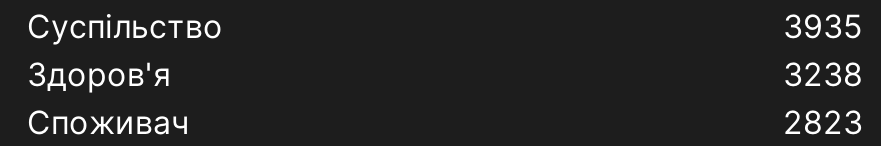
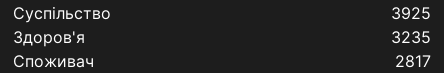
- 3935
+ 3925

- 3238
+ 3235

- 2823
+ 2817
